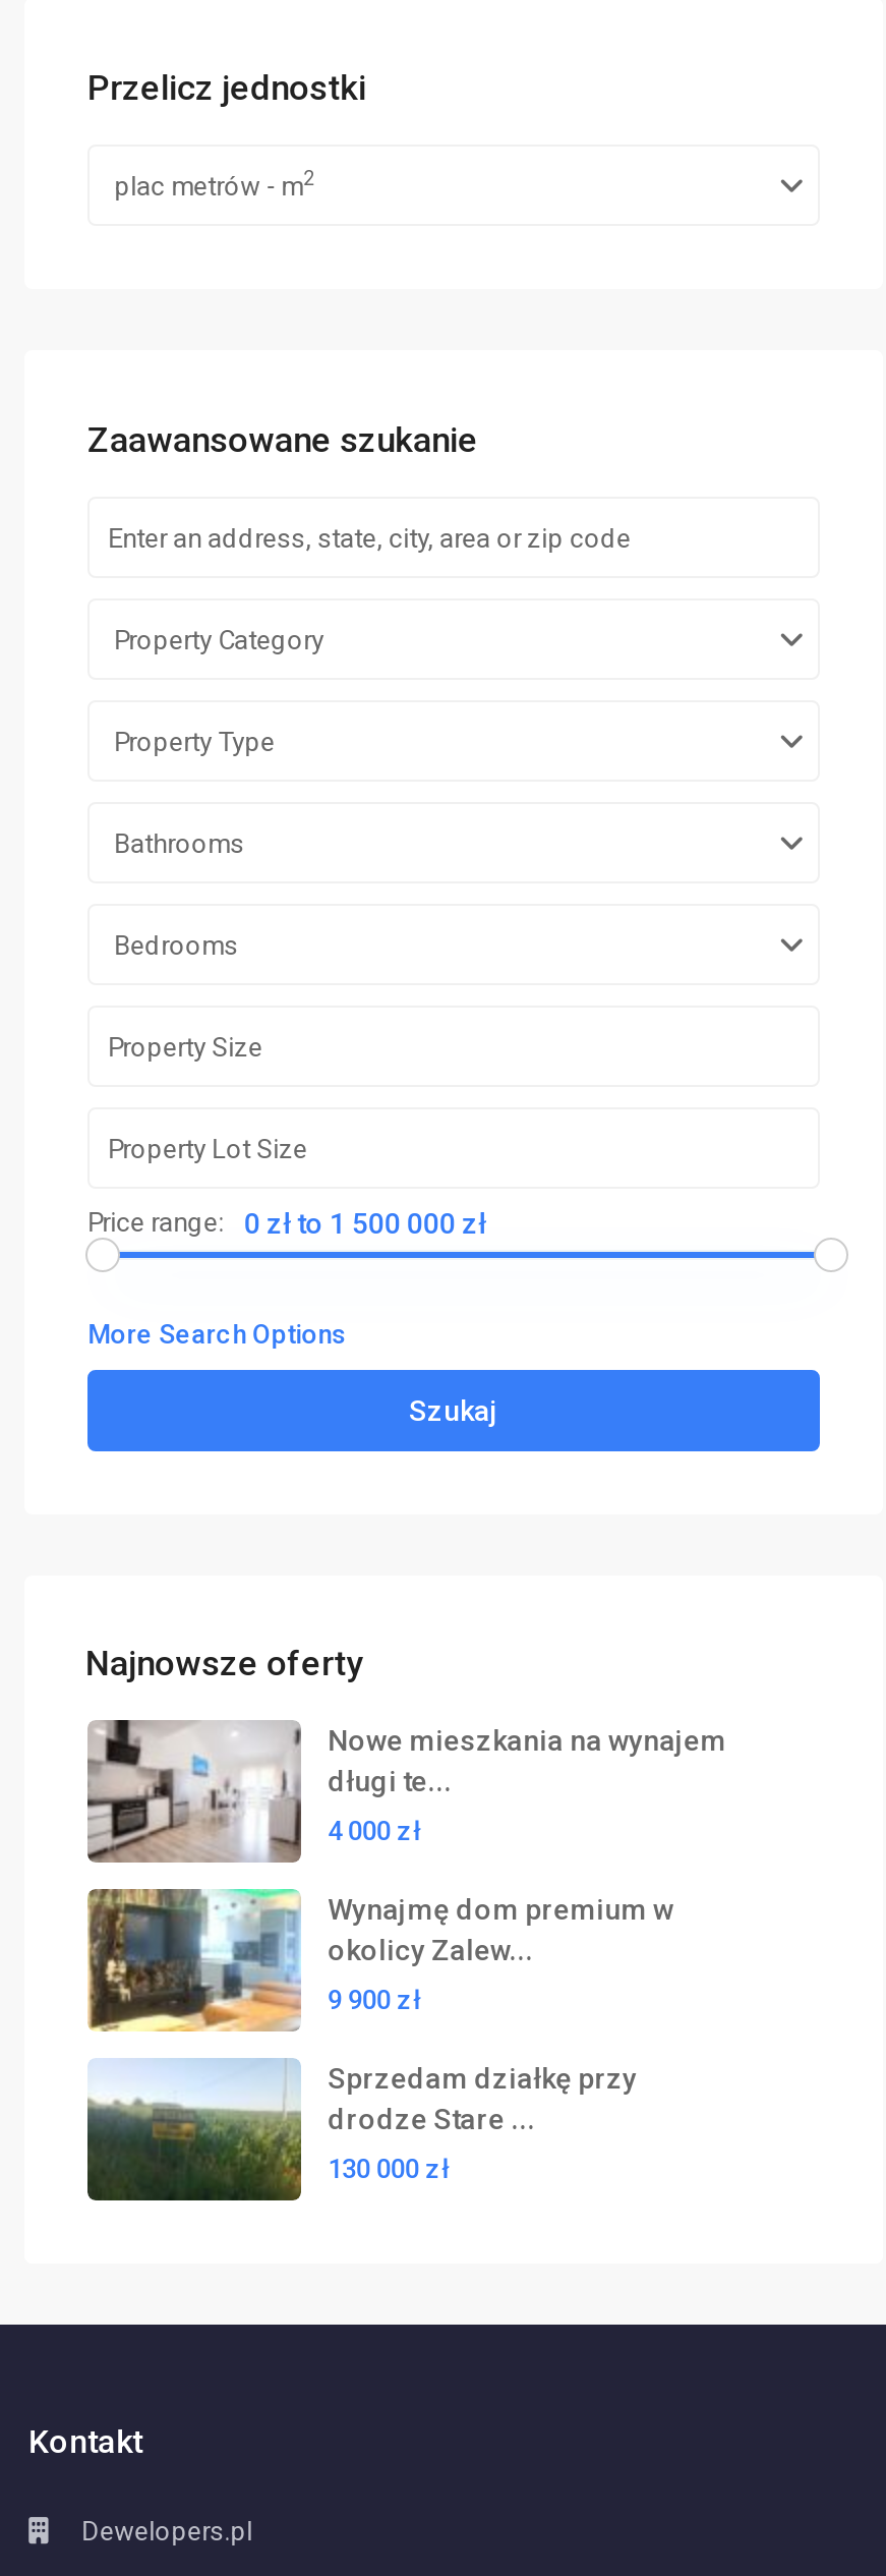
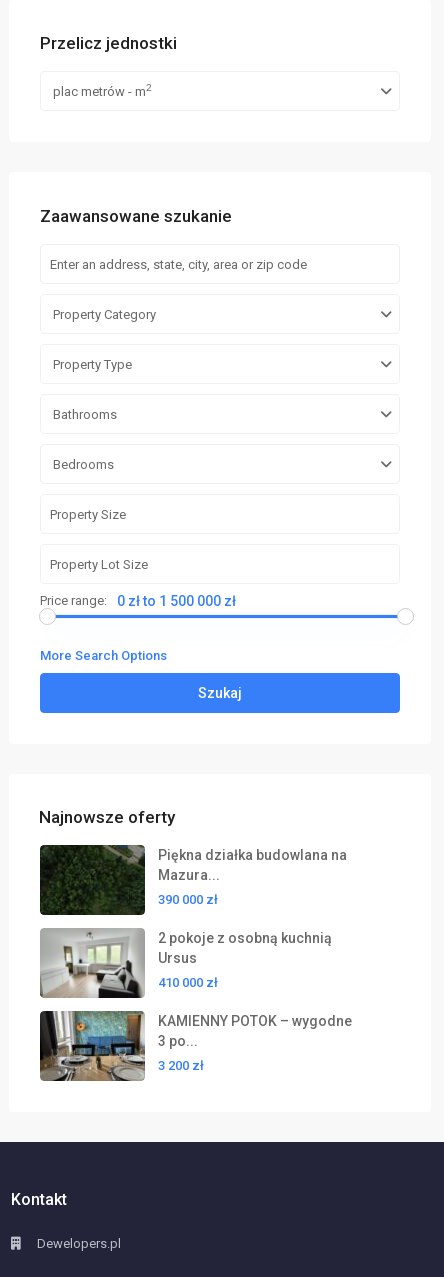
- [image]
- Nowe mieszkania na wynajem
- długi te...
+ [image]
+ Piękna działka budowlana na
+ Mazura...

- 4 000 zł
+ 390 000 zł

- [image]
- Wynajmę dom premium w
- okolicy Zalew...
+ [image]
+ 2 pokoje z osobną kuchnią
+ Ursus

- 9 900 zł
+ 410 000 zł

- [image]
- Sprzedam działkę przy
- drodze Stare ...
+ [image]
+ KAMIENNY POTOK – wygodne
+ 3 po...

- 130 000 zł
+ 3 200 zł
